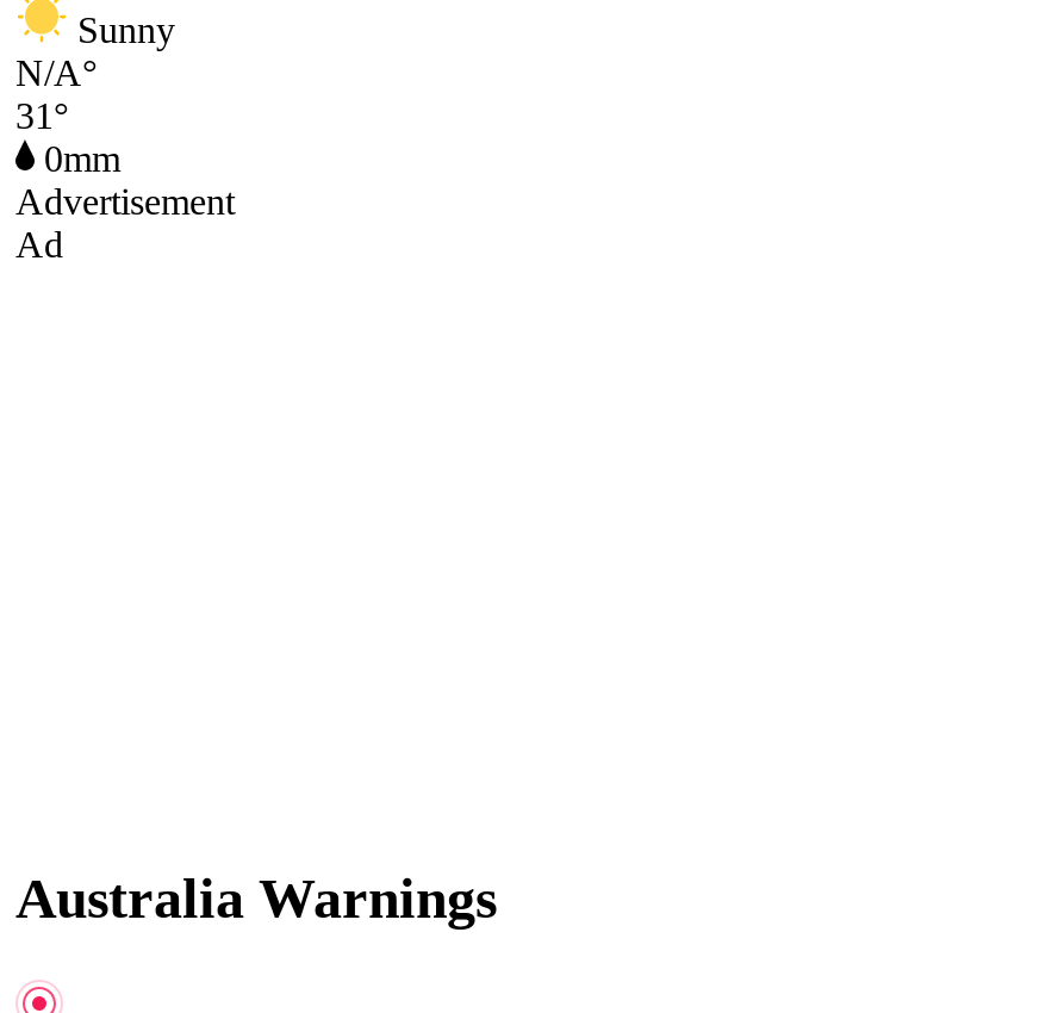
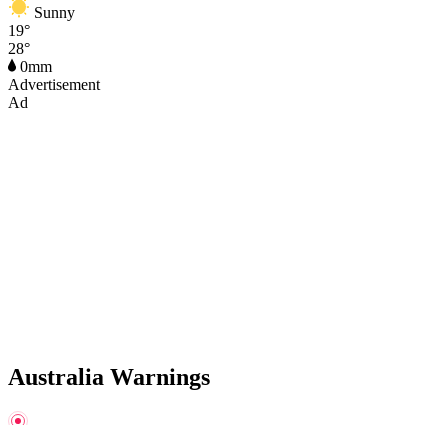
- N/A°
- 31°
+ 19°
+ 28°
